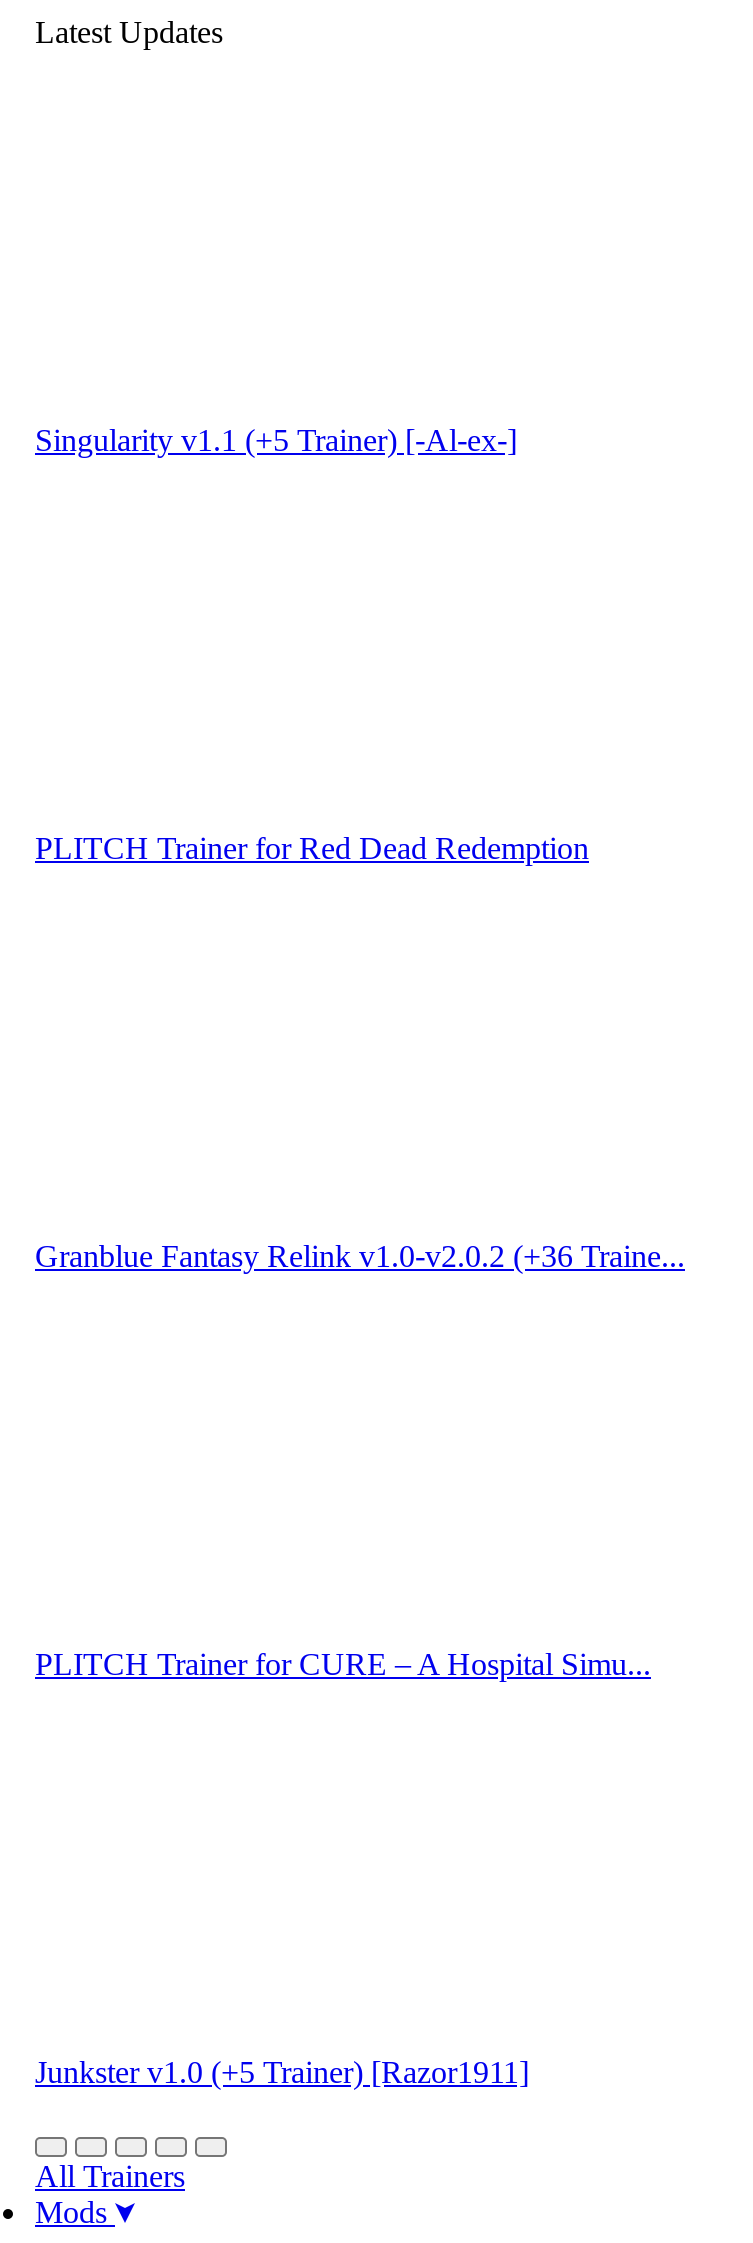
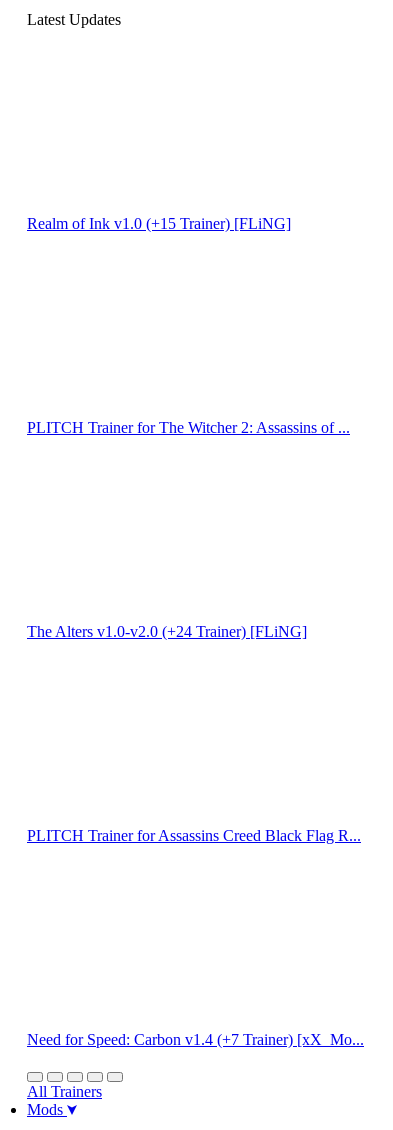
- Singularity v1.1 (+5 Trainer) [-Al-ex-]
+ Realm of Ink v1.0 (+15 Trainer) [FLiNG]

- PLITCH Trainer for Red Dead Redemption
+ PLITCH Trainer for The Witcher 2: Assassins of ...

- Granblue Fantasy Relink v1.0-v2.0.2 (+36 Traine...
+ The Alters v1.0-v2.0 (+24 Trainer) [FLiNG]

- PLITCH Trainer for CURE – A Hospital Simu...
+ PLITCH Trainer for Assassins Creed Black Flag R...

- Junkster v1.0 (+5 Trainer) [Razor1911]
+ Need for Speed: Carbon v1.4 (+7 Trainer) [xX_Mo...
